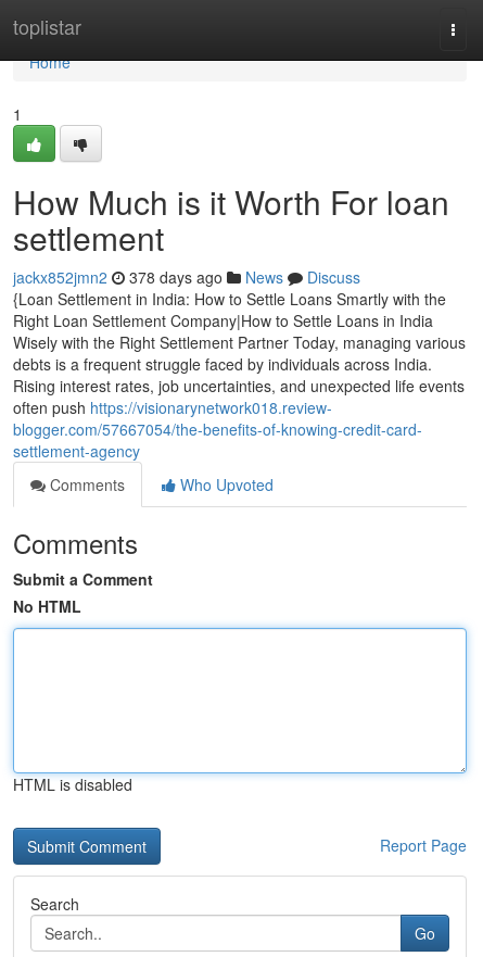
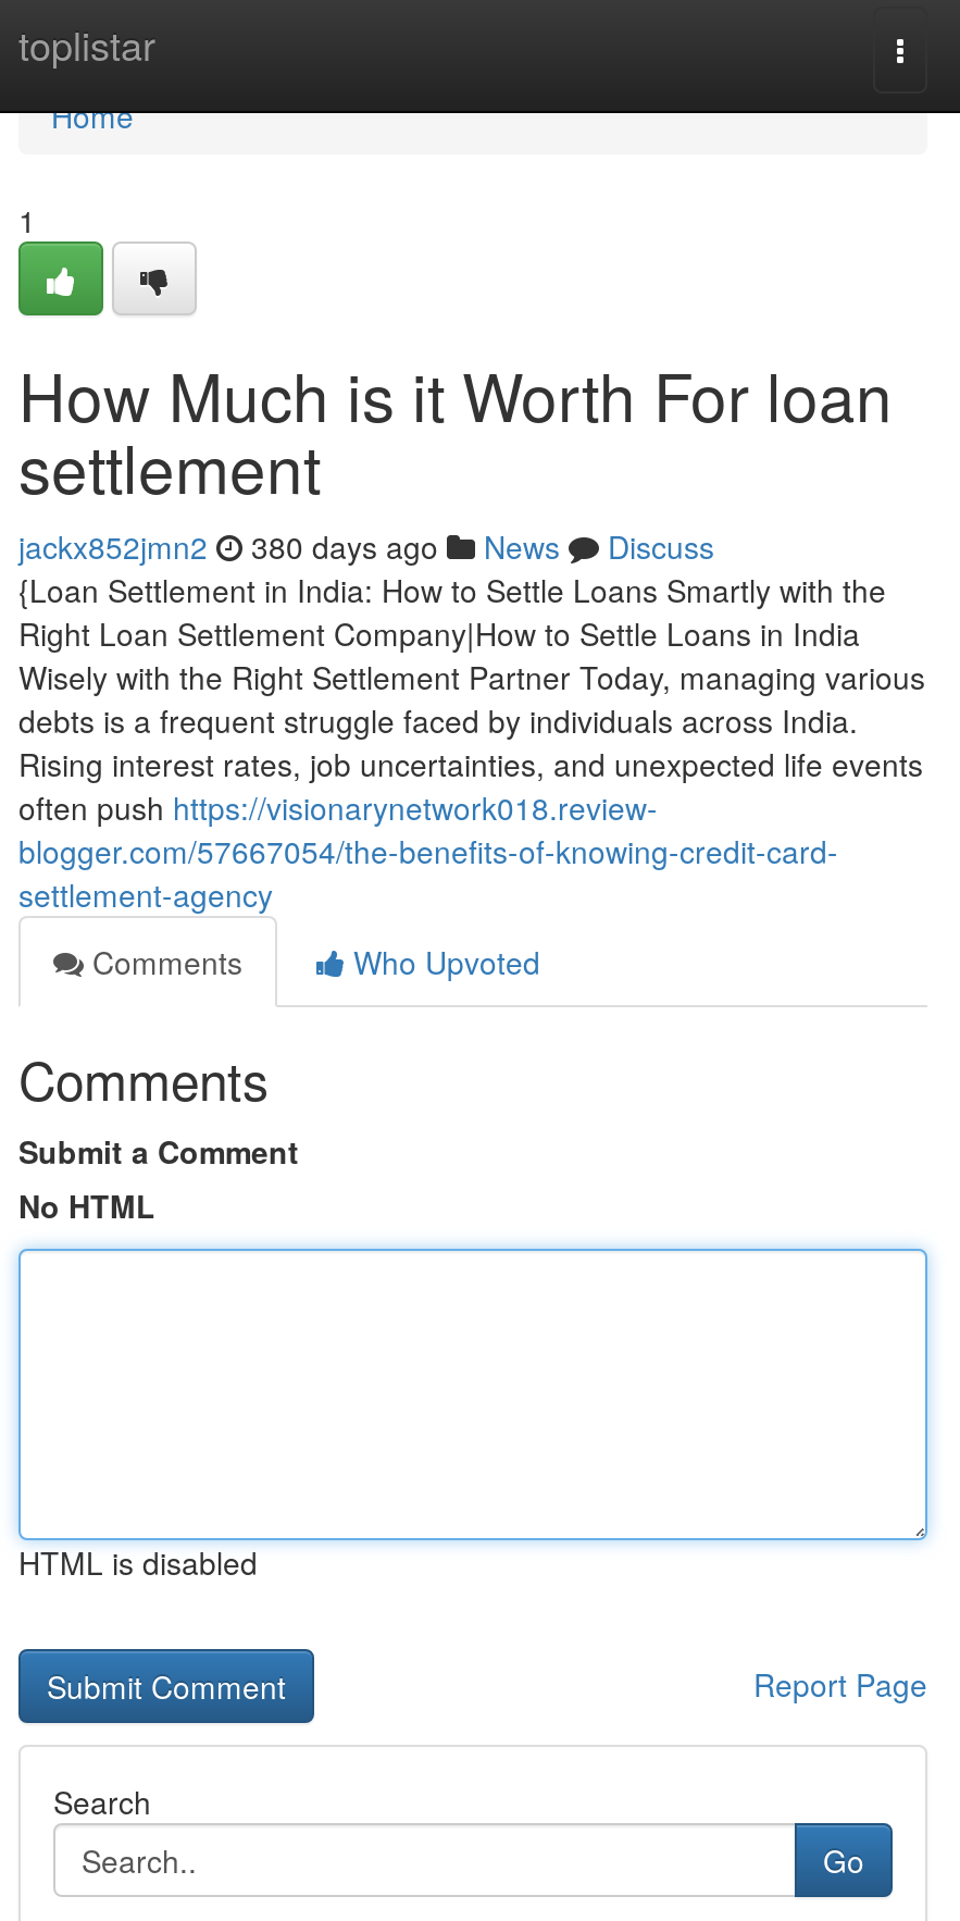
- jackx852jmn2 378 days ago News Discuss
+ jackx852jmn2 380 days ago News Discuss
